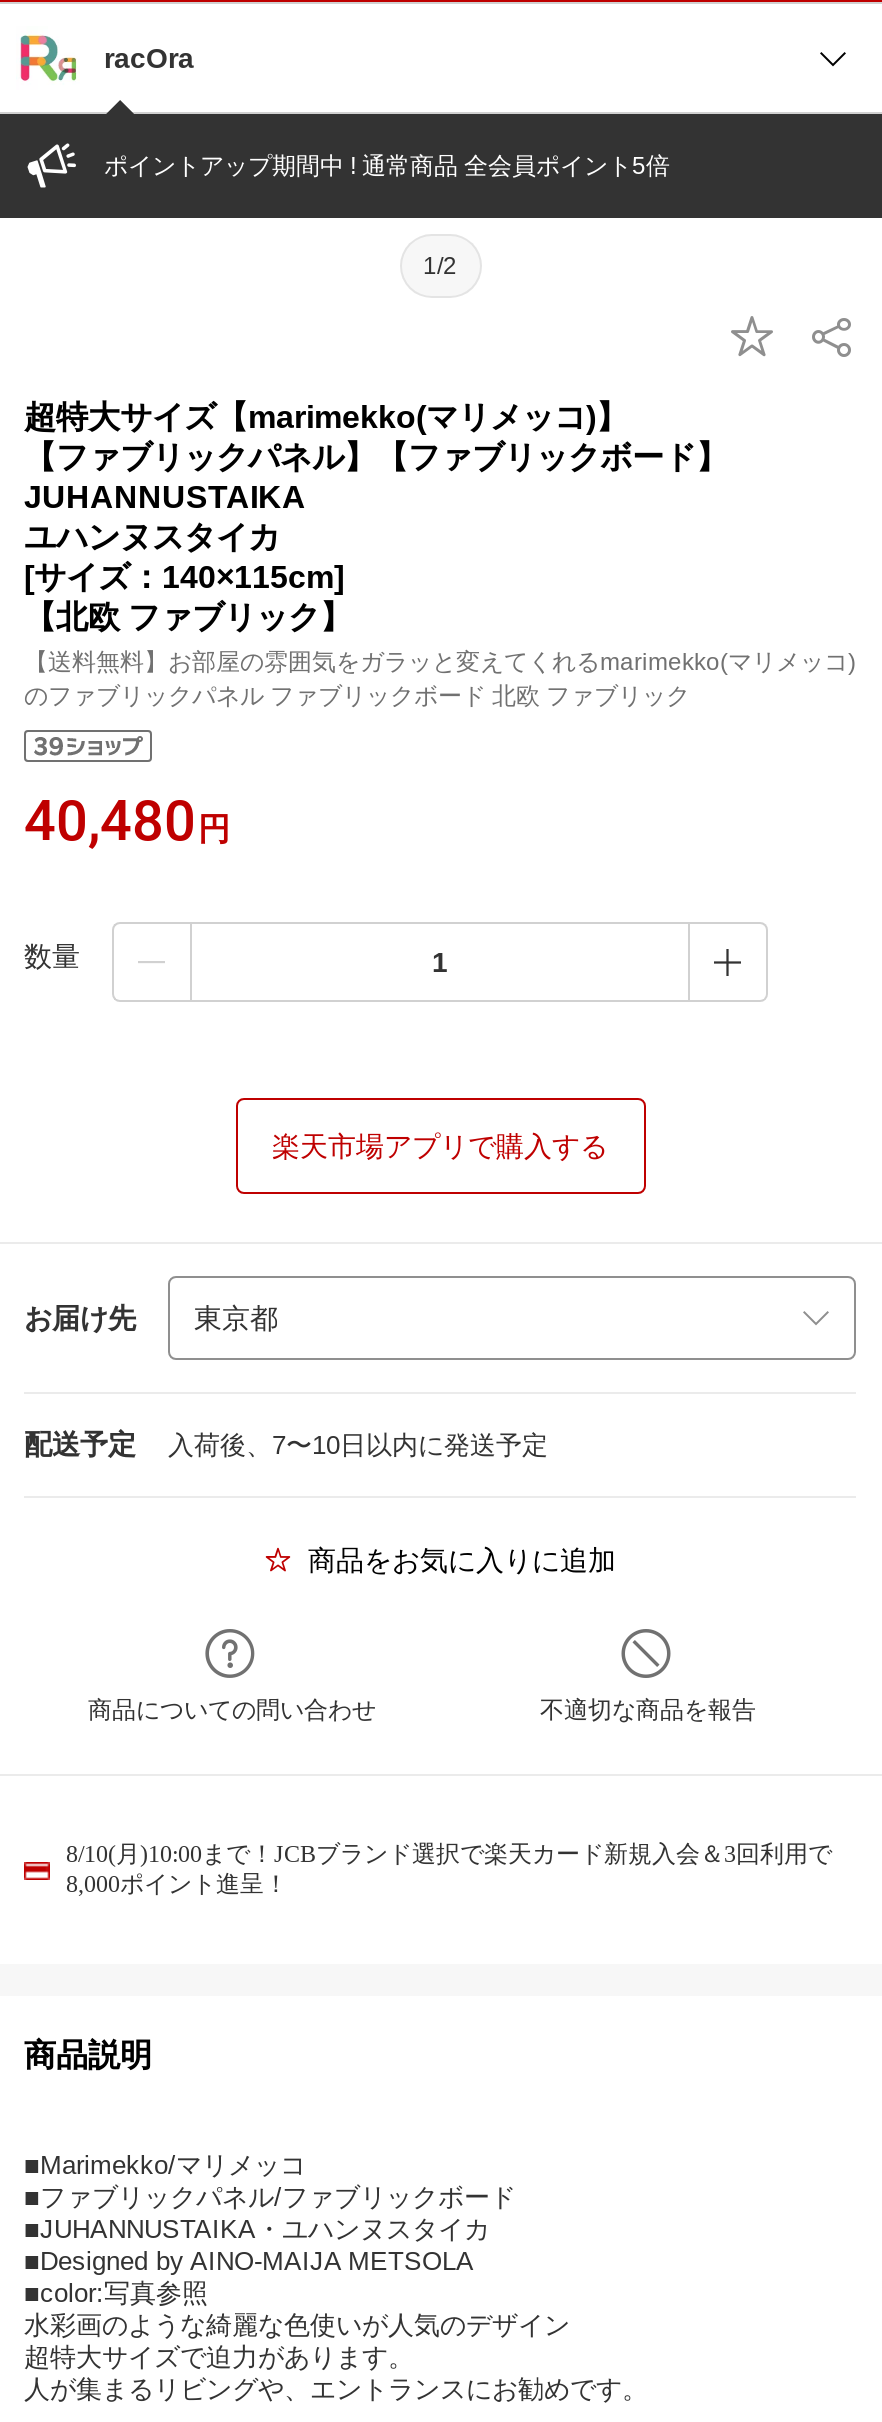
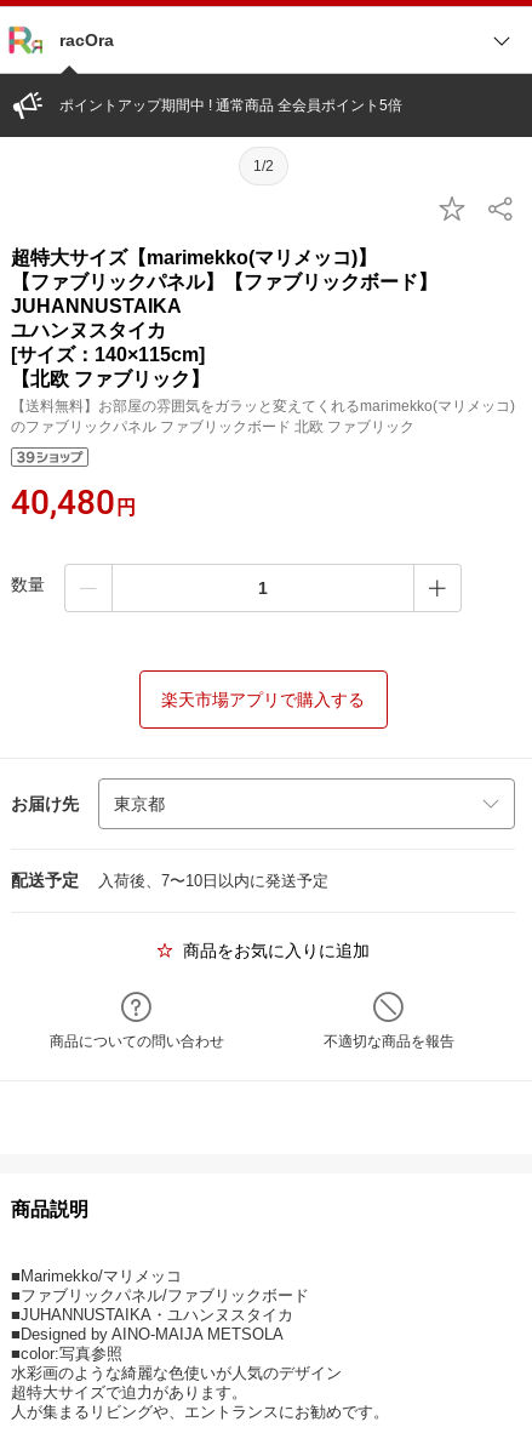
- 8/10(月)10:00まで！JCBブランド選択で楽天カード新規入会＆3回利用で
- 8,000ポイント進呈！
